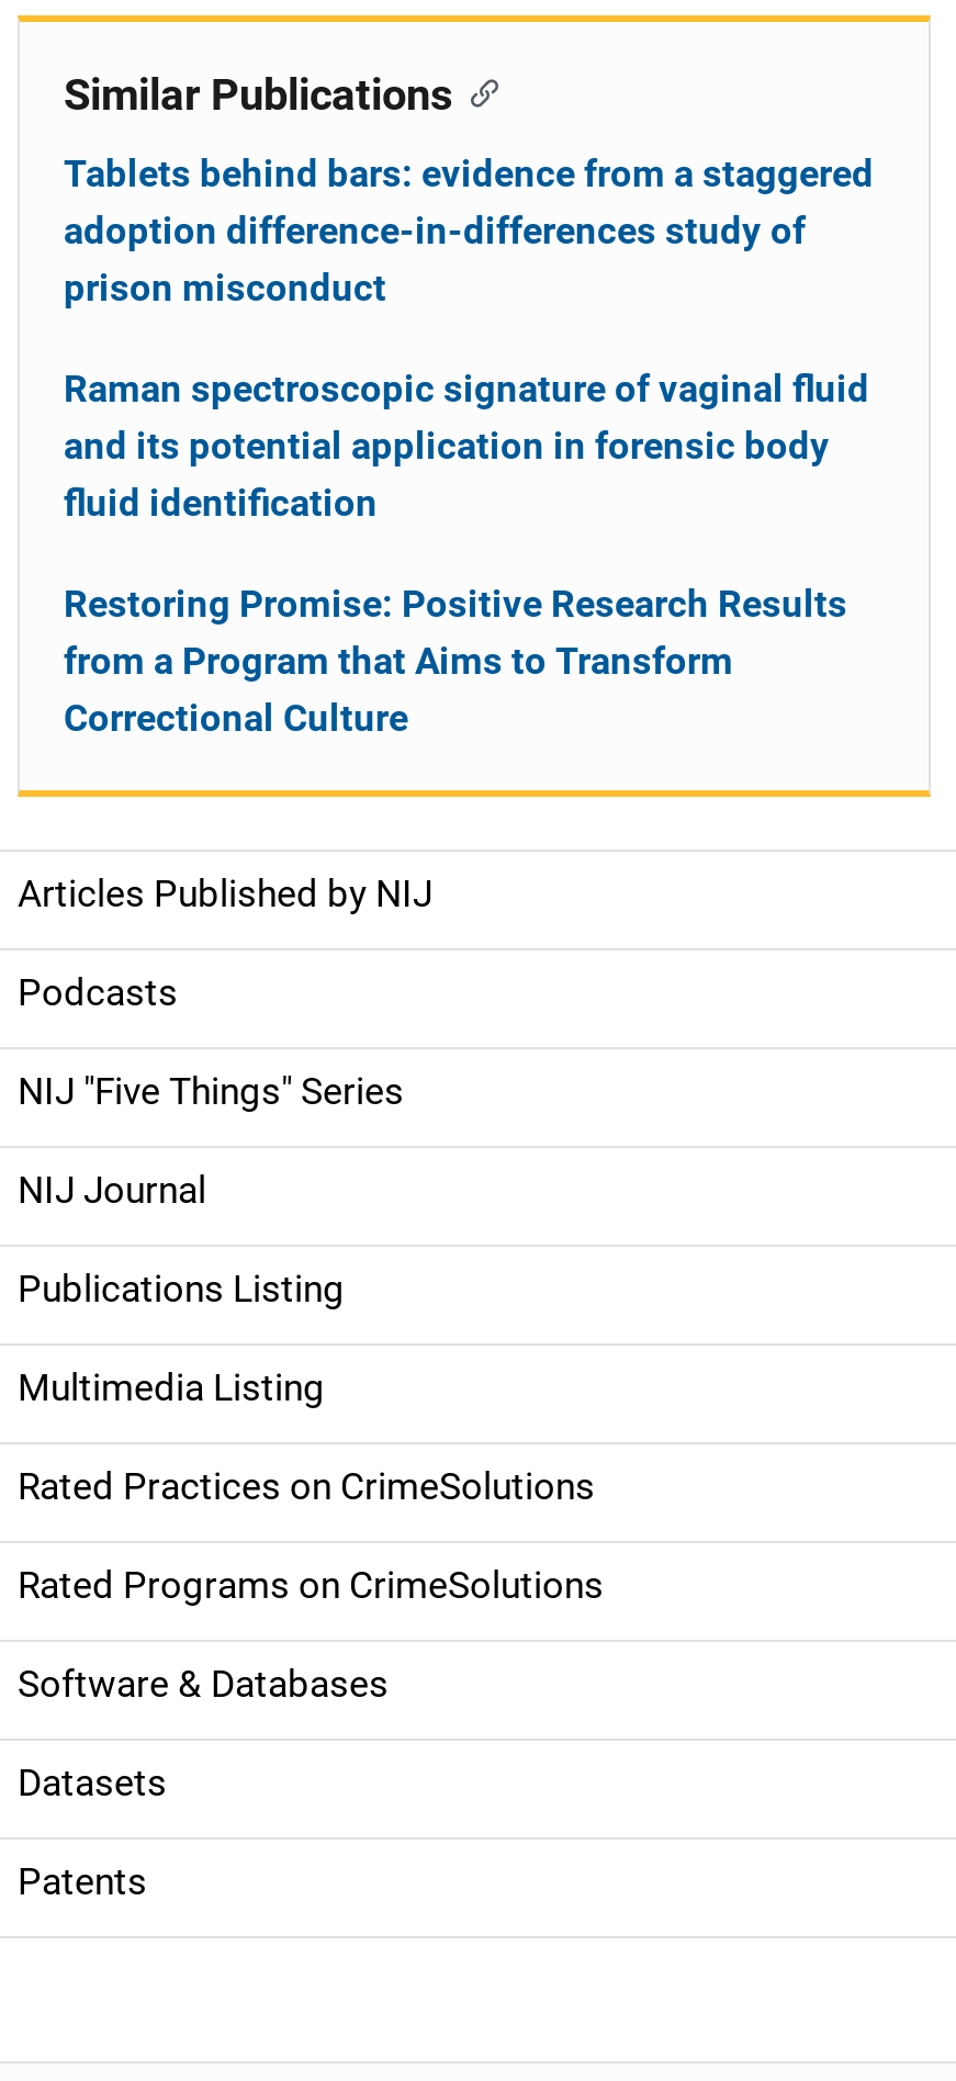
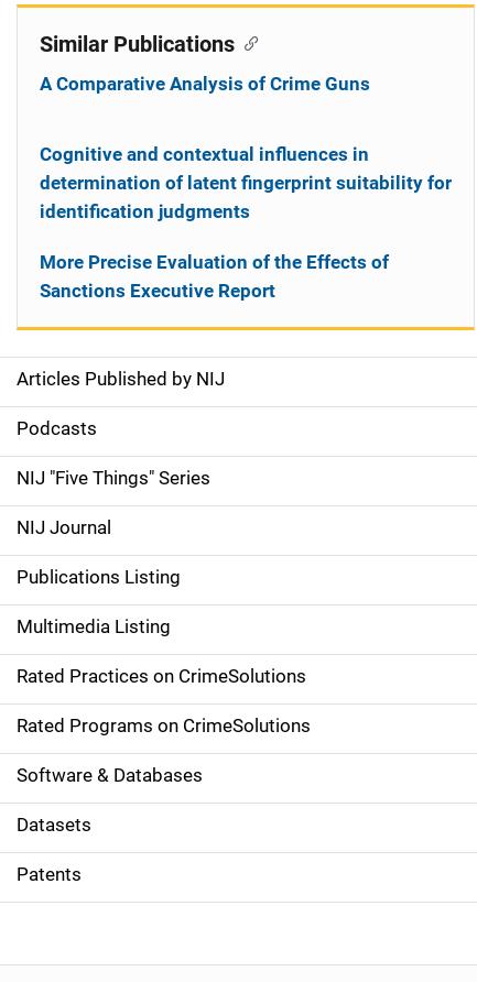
- Tablets behind bars: evidence from a staggered
- adoption difference-in-differences study of
- prison misconduct
+ A Comparative Analysis of Crime Guns

- Raman spectroscopic signature of vaginal fluid
- and its potential application in forensic body
- fluid identification
+ Cognitive and contextual influences in
+ determination of latent fingerprint suitability for
+ identification judgments

- Restoring Promise: Positive Research Results
- from a Program that Aims to Transform
- Correctional Culture
+ More Precise Evaluation of the Effects of
+ Sanctions Executive Report
